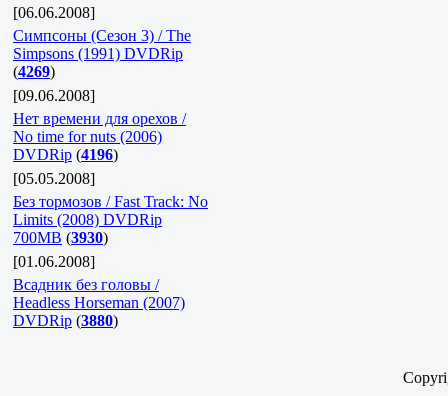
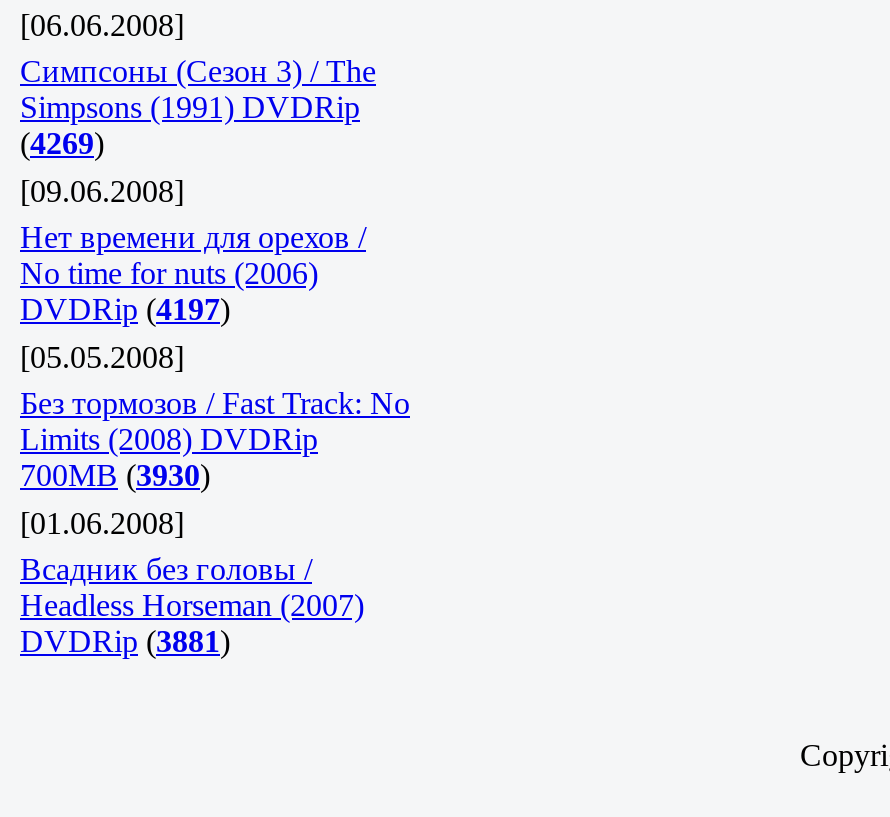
- DVDRip (4196)
+ DVDRip (4197)

- DVDRip (3880)
+ DVDRip (3881)
